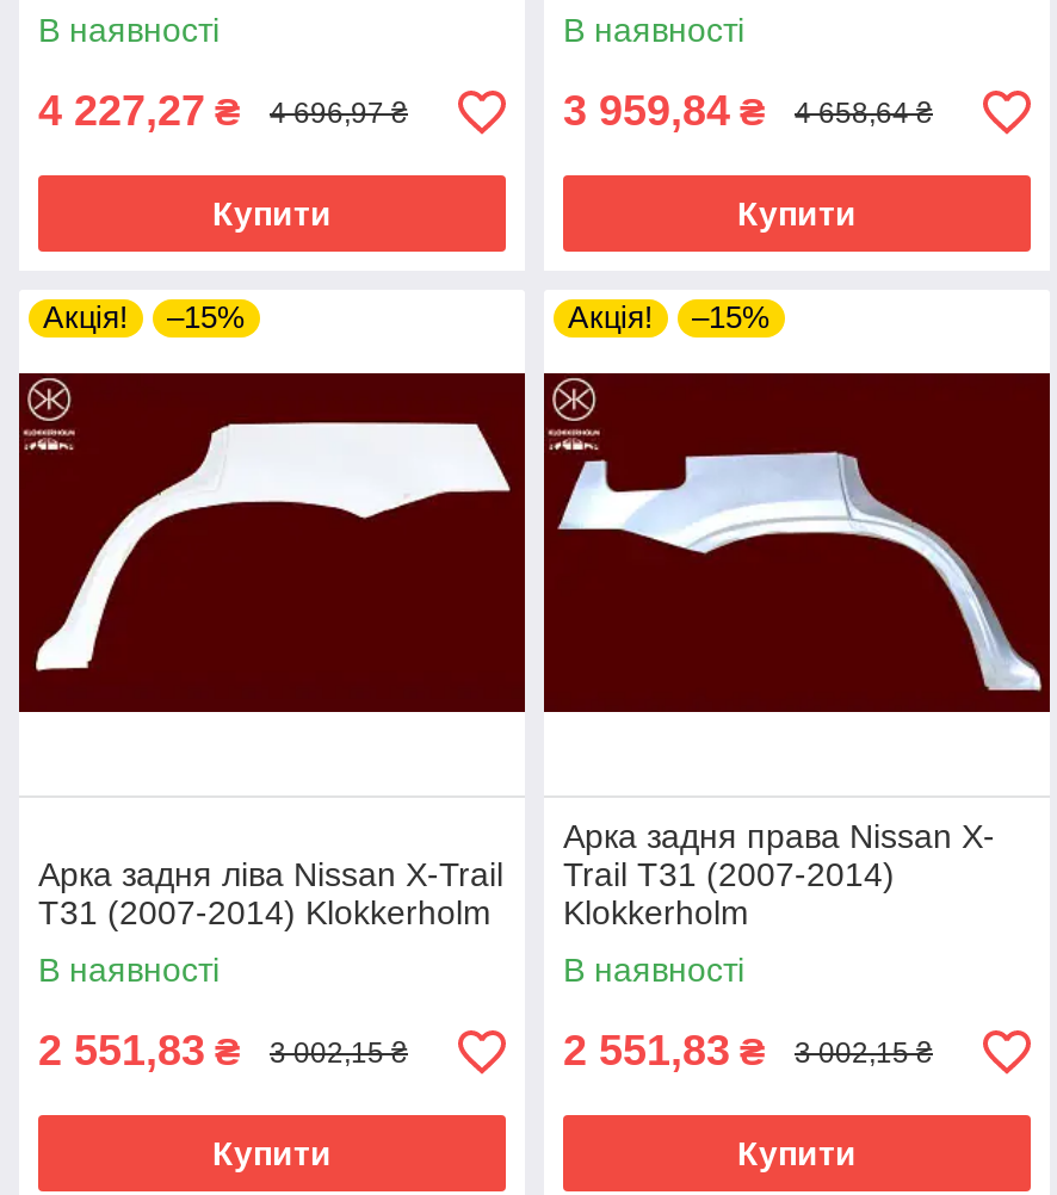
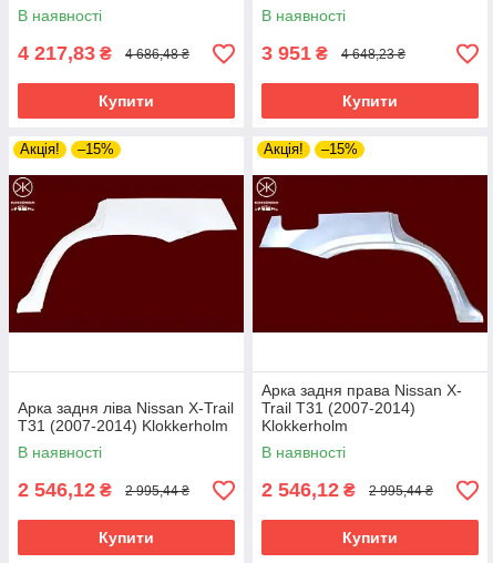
- 4 227,27 ₴
+ 4 217,83 ₴

- 4 696,97 ₴
+ 4 686,48 ₴

- 3 959,84 ₴
+ 3 951 ₴

- 4 658,64 ₴
+ 4 648,23 ₴

- 2 551,83 ₴
+ 2 546,12 ₴

- 3 002,15 ₴
+ 2 995,44 ₴

- 2 551,83 ₴
+ 2 546,12 ₴

- 3 002,15 ₴
+ 2 995,44 ₴
